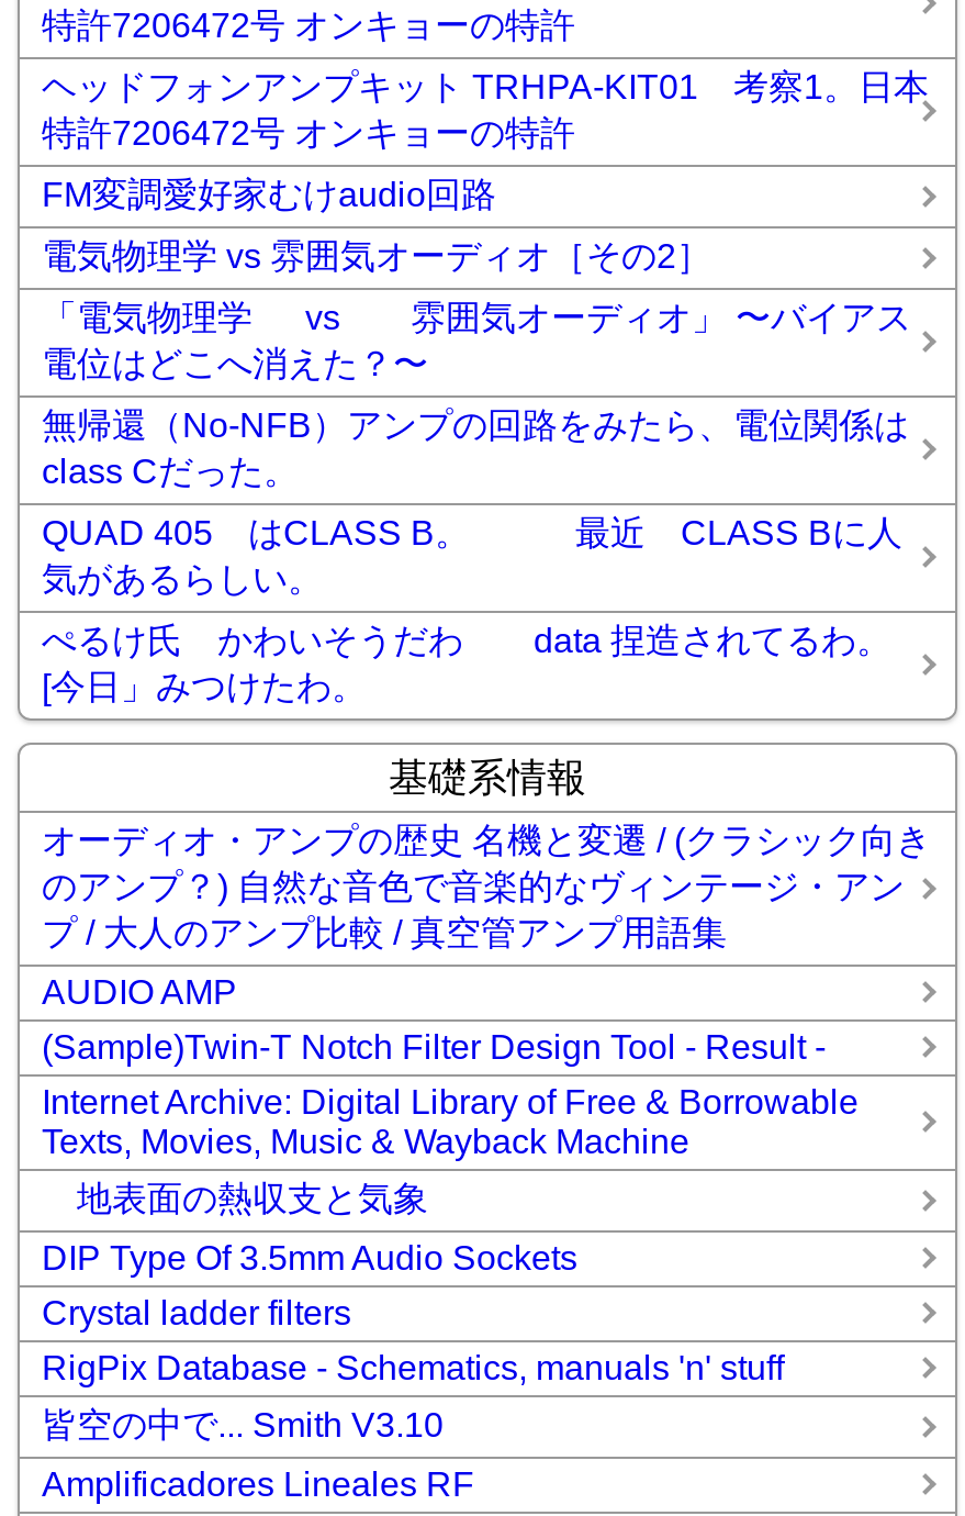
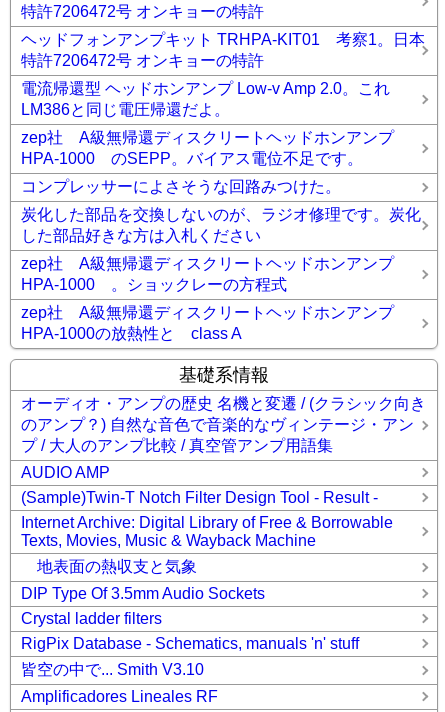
- FM変調愛好家むけaudio回路
+ 電流帰還型 ヘッドホンアンプ Low-v Amp 2.0。これ
+ LM386と同じ電圧帰還だよ。

- 電気物理学 vs 雰囲気オーディオ［その2］
+ zep社 A級無帰還ディスクリートヘッドホンアンプ
+ HPA-1000 のSEPP。バイアス電位不足です。

- 「電気物理学 vs 雰囲気オーディオ」 〜バイアス
- 電位はどこへ消えた？〜
+ コンプレッサーによさそうな回路みつけた。

- 無帰還（No-NFB）アンプの回路をみたら、電位関係は
- class Cだった。
+ 炭化した部品を交換しないのが、ラジオ修理です。炭化
+ した部品好きな方は入札ください

- QUAD 405 はCLASS B。 最近 CLASS Bに人
- 気があるらしい。
+ zep社 A級無帰還ディスクリートヘッドホンアンプ
+ HPA-1000 。ショックレーの方程式

- ぺるけ氏 かわいそうだわ data 捏造されてるわ。
- [今日」みつけたわ。
+ zep社 A級無帰還ディスクリートヘッドホンアンプ
+ HPA-1000の放熱性と class A
